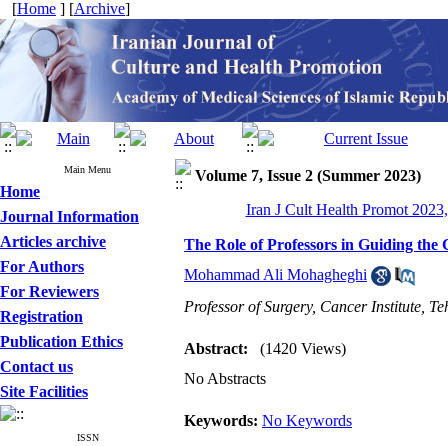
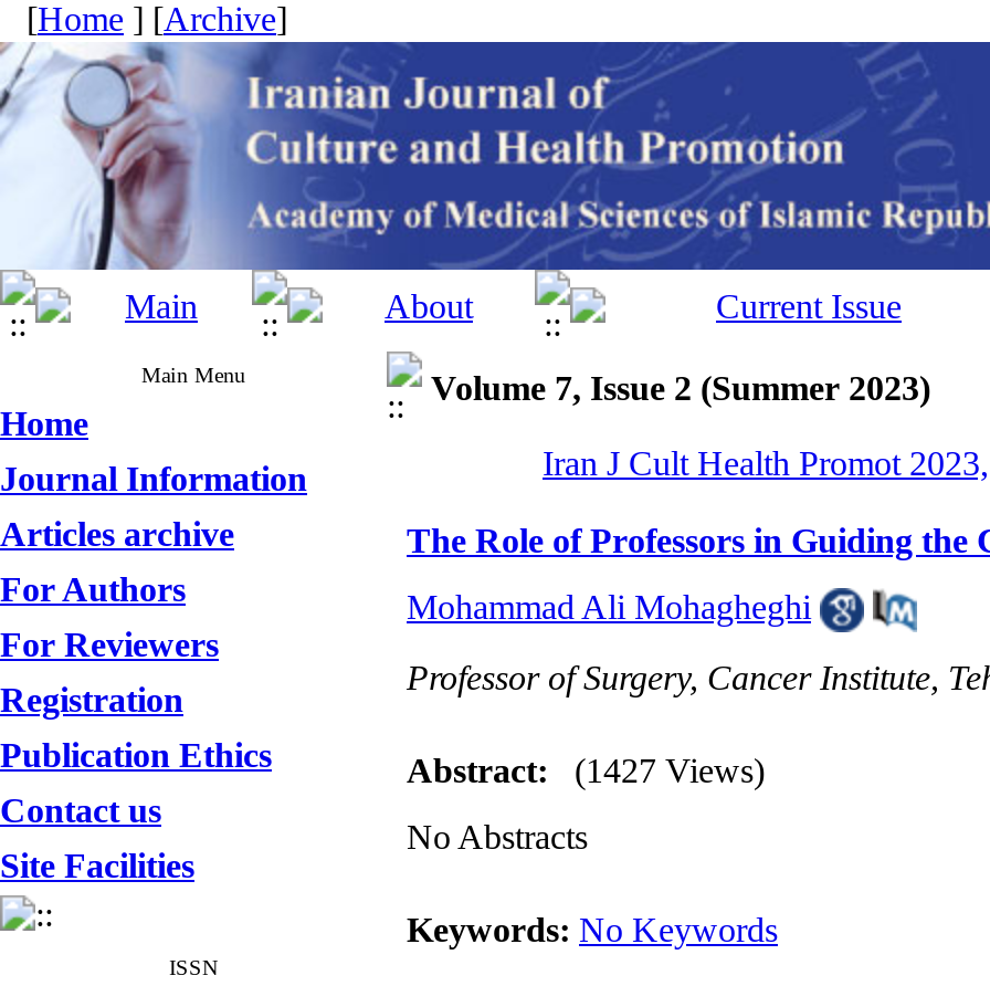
- Abstract: (1420 Views)
+ Abstract: (1427 Views)
